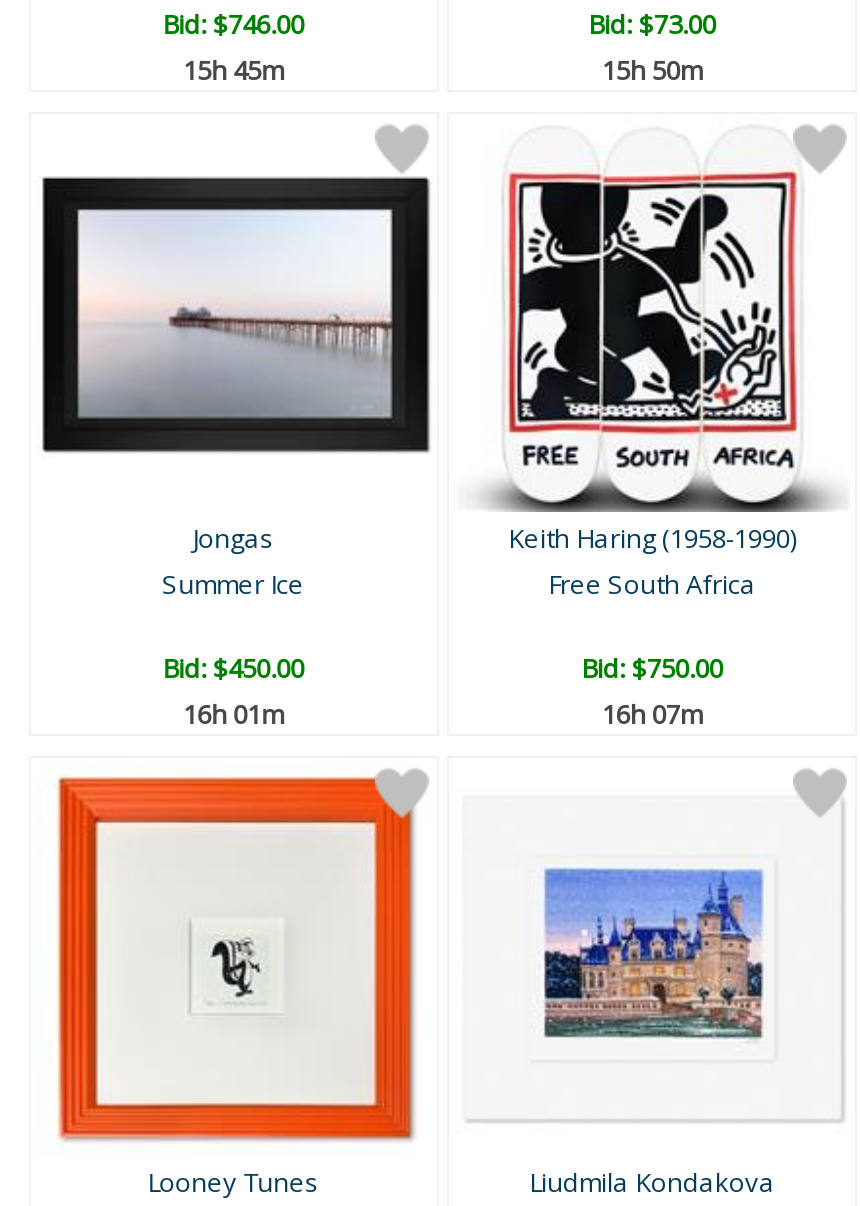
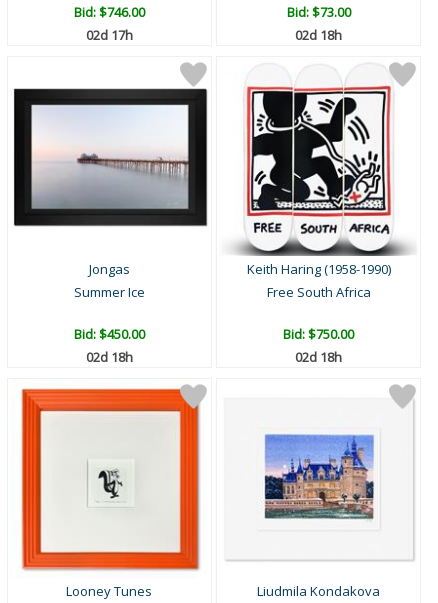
- 15h 45m
+ 02d 17h

- 15h 50m
+ 02d 18h

- 16h 01m
+ 02d 18h

- 16h 07m
+ 02d 18h
